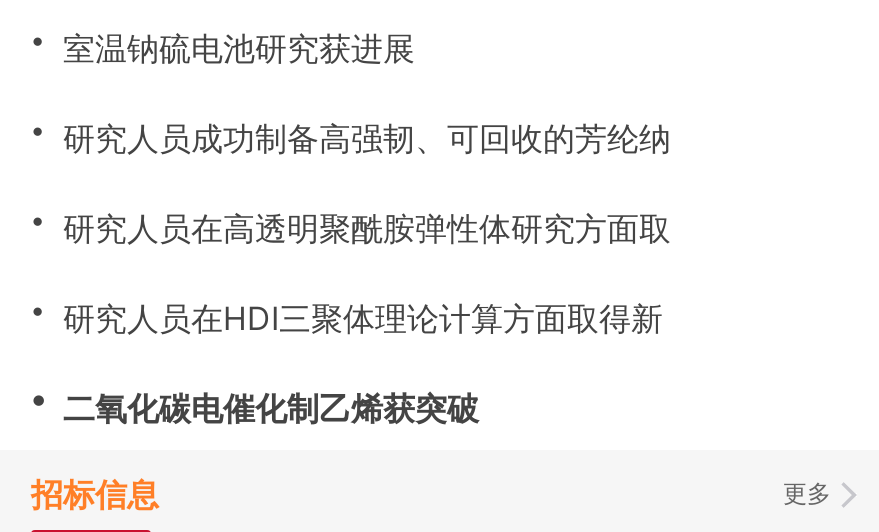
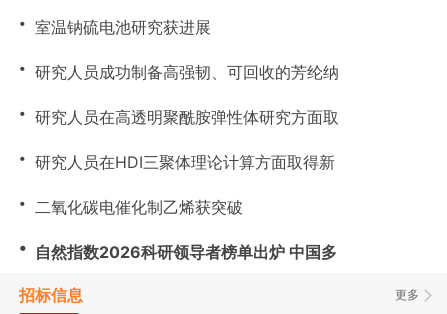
+ ・自然指数2026科研领导者榜单出炉 中国多
